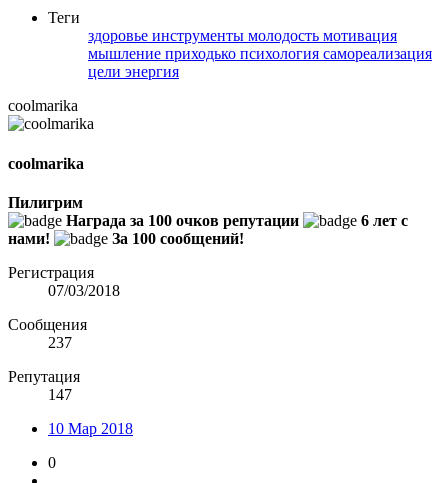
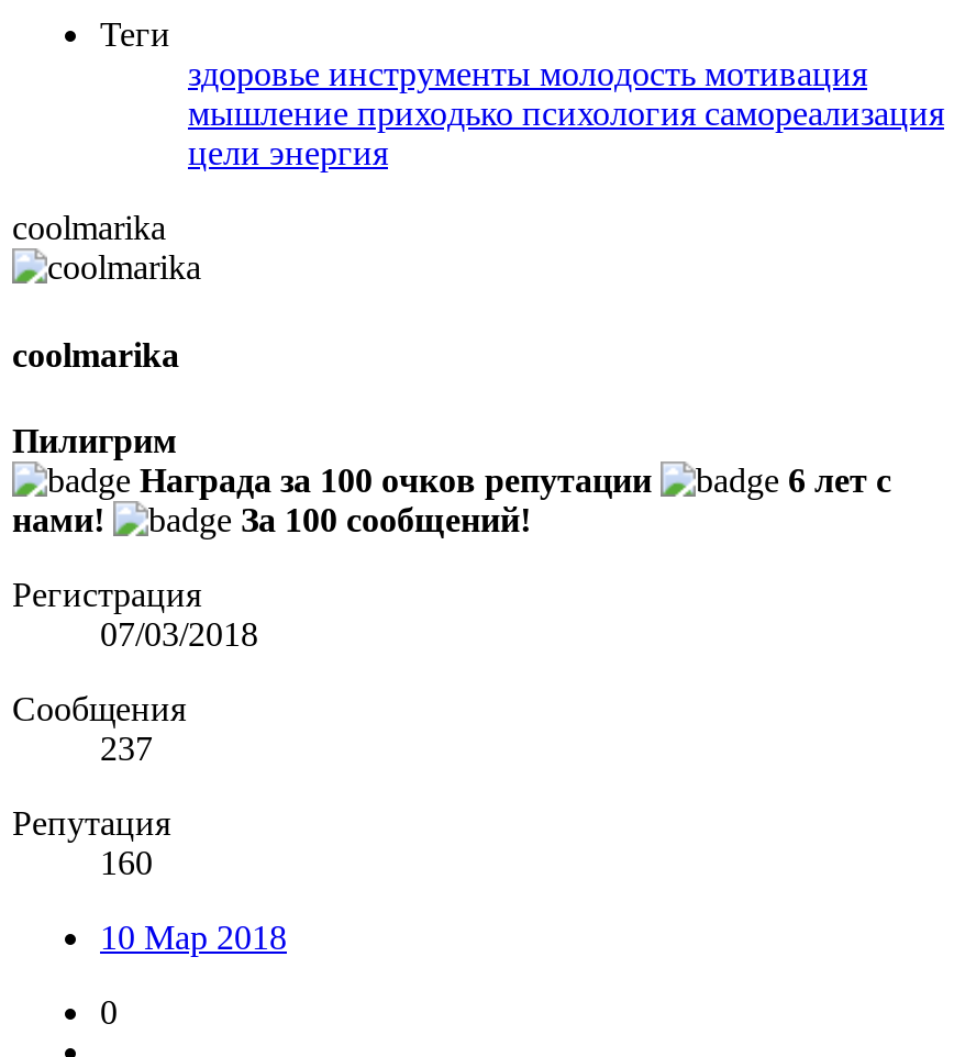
- 147
+ 160
